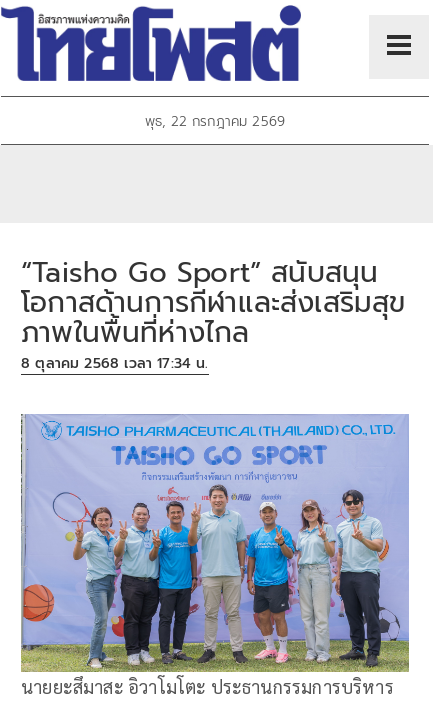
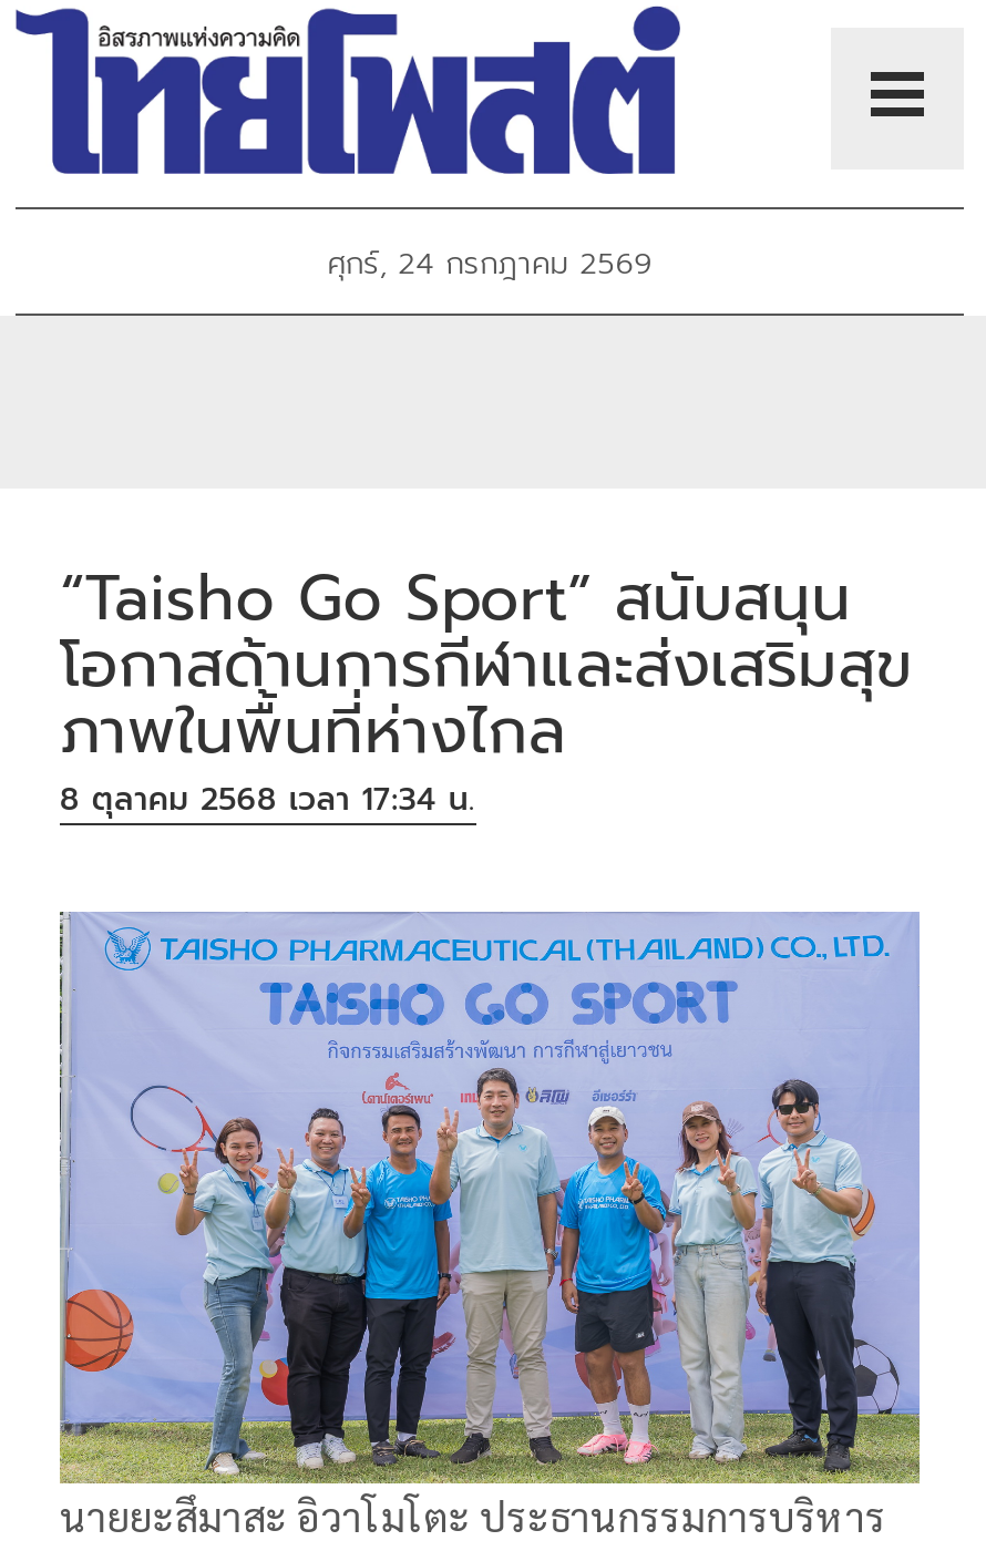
- พุธ, 22 กรกฎาคม 2569
+ ศุกร์, 24 กรกฎาคม 2569
